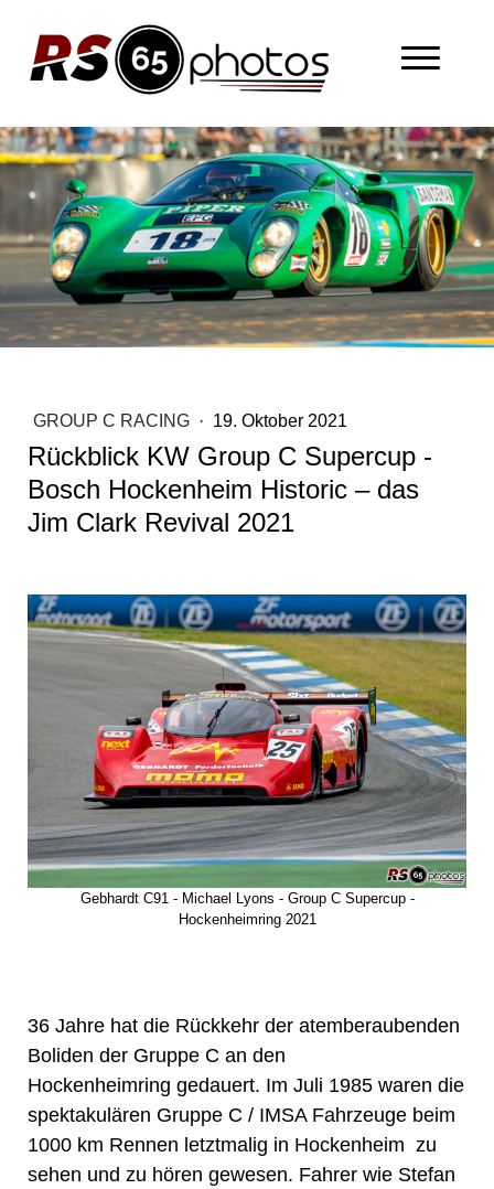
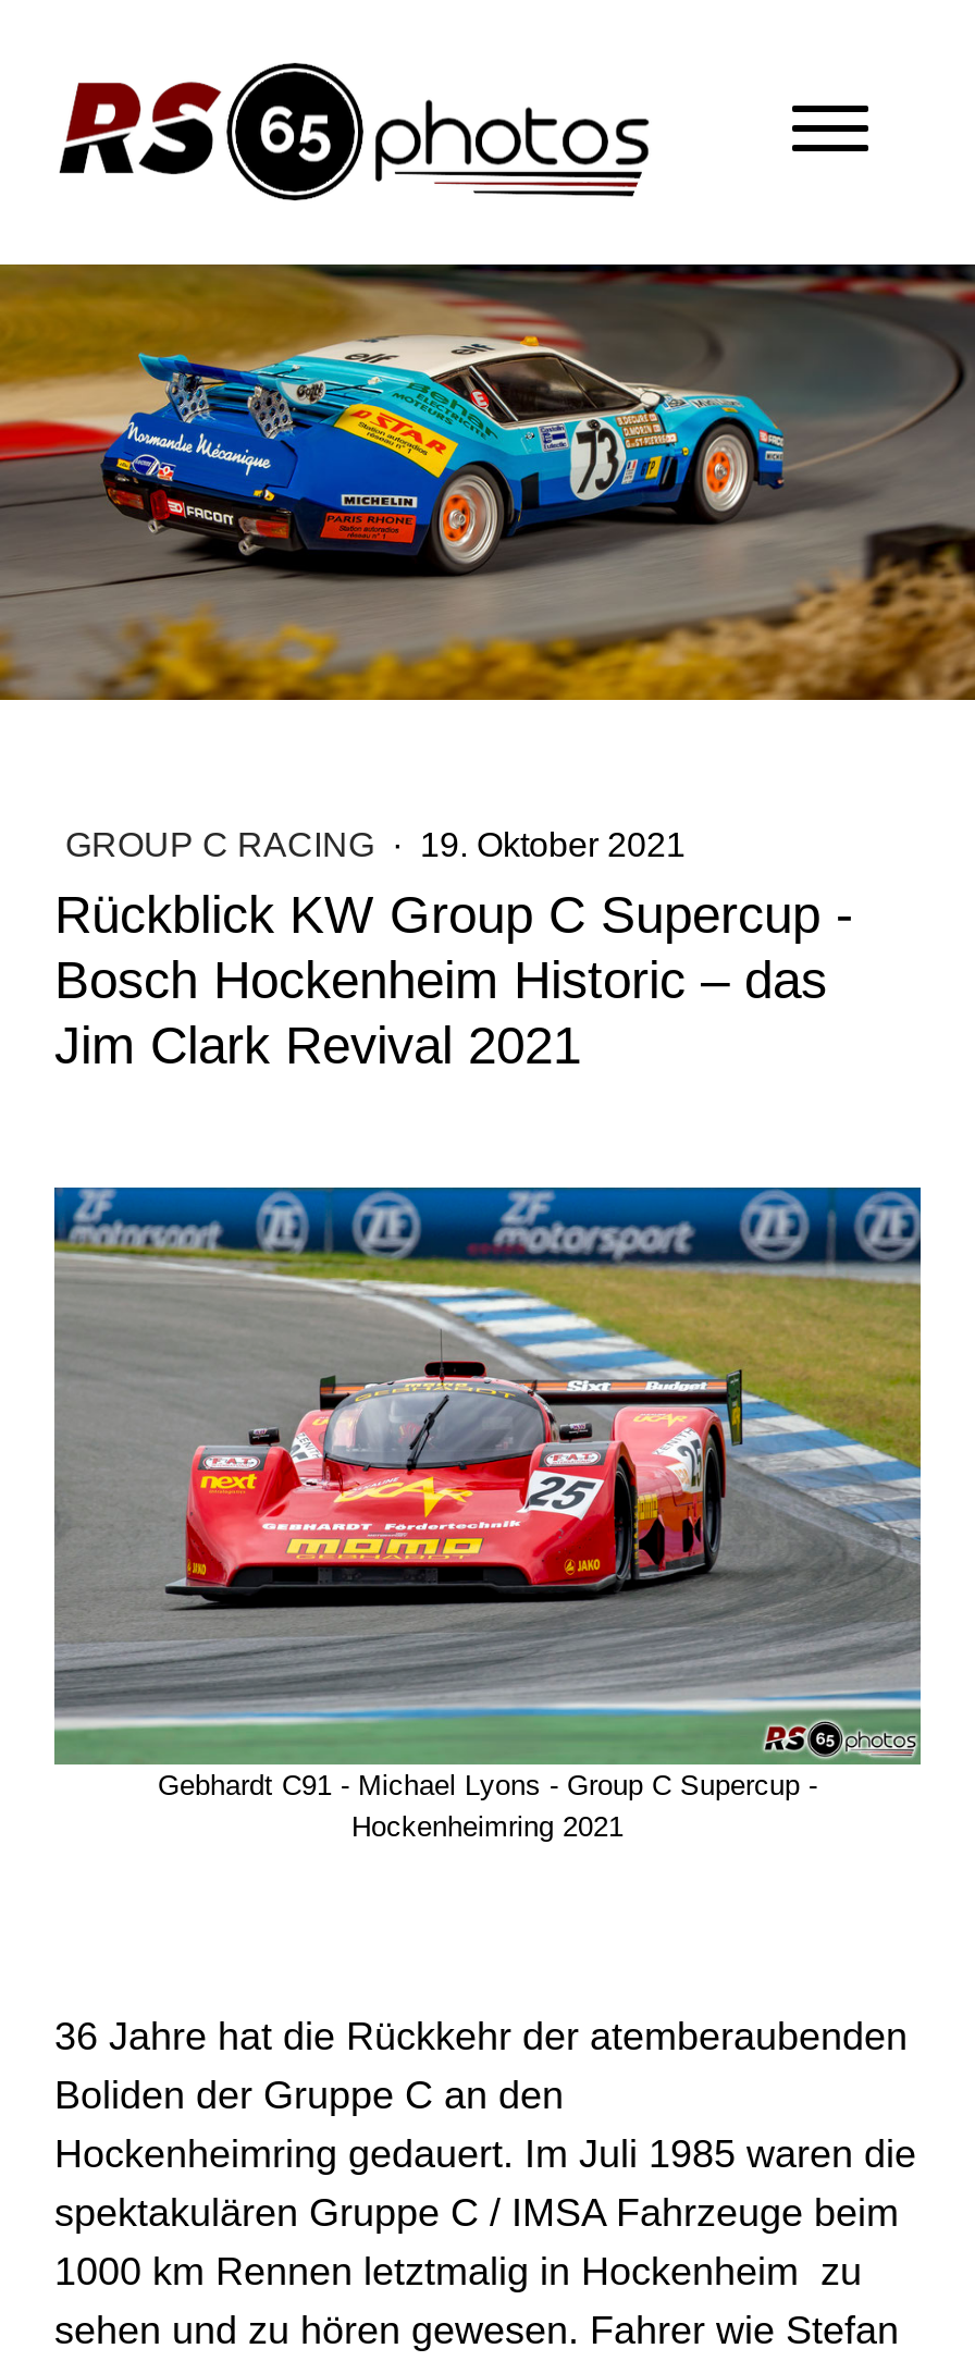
- [image]
+ [image]
